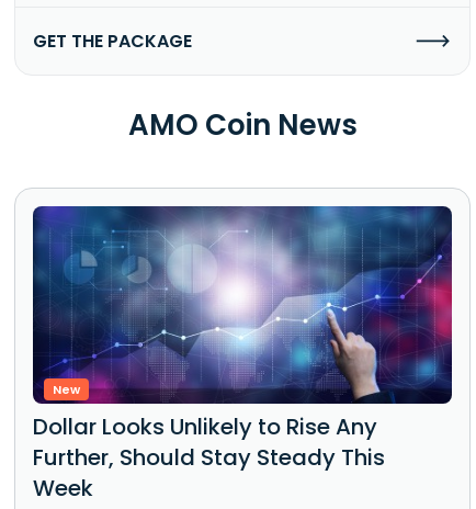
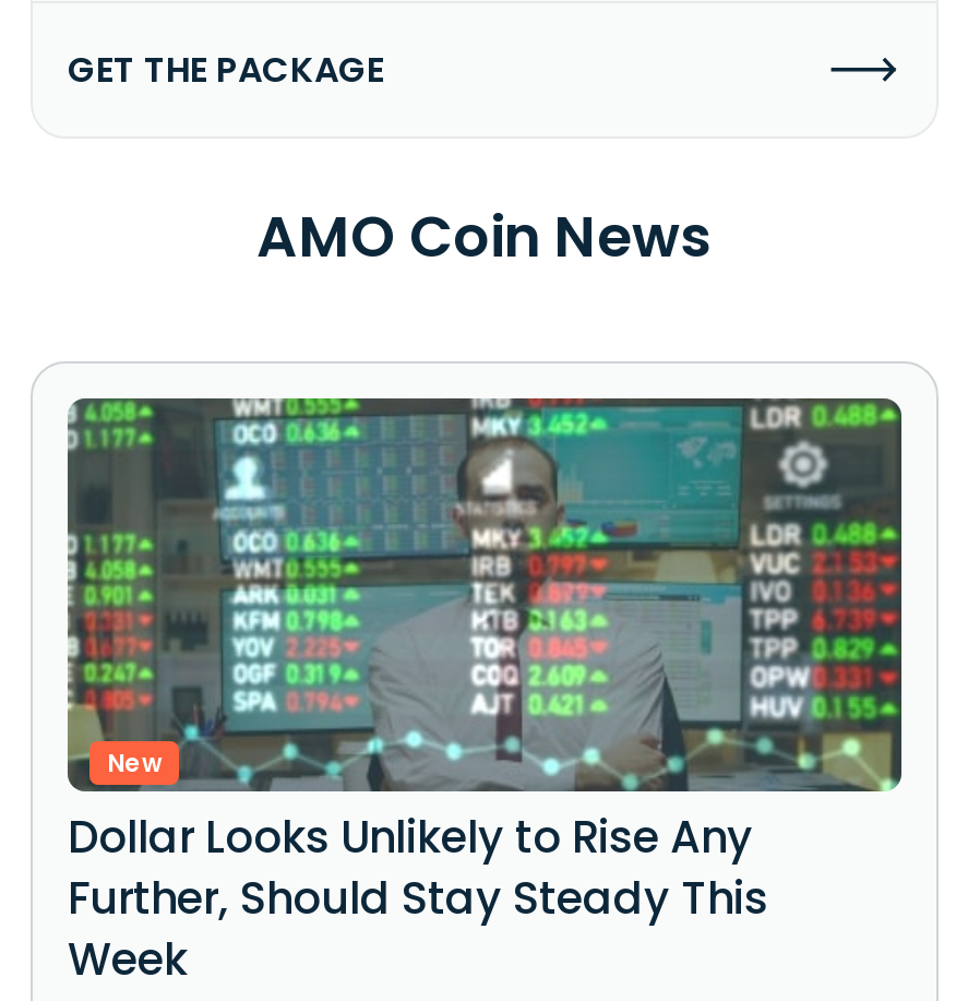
- [image]
+ [image]
